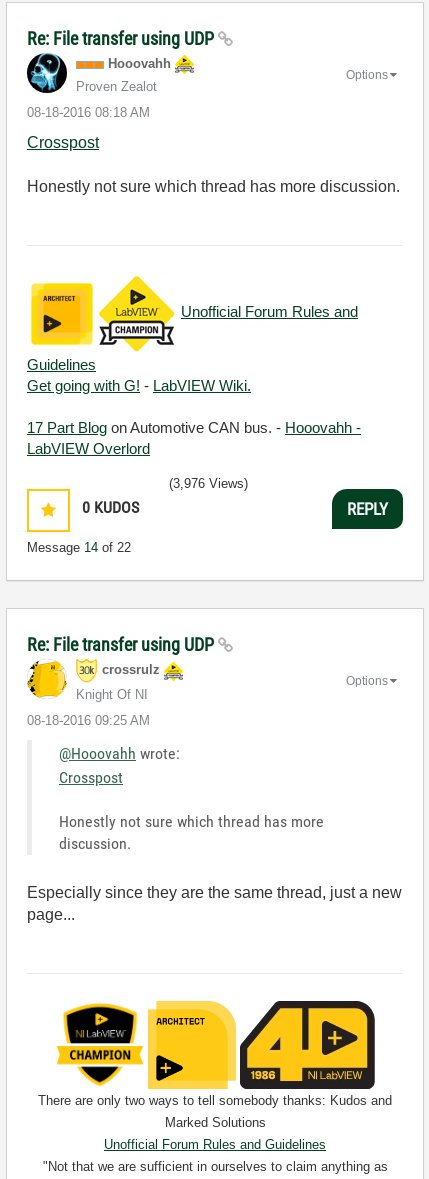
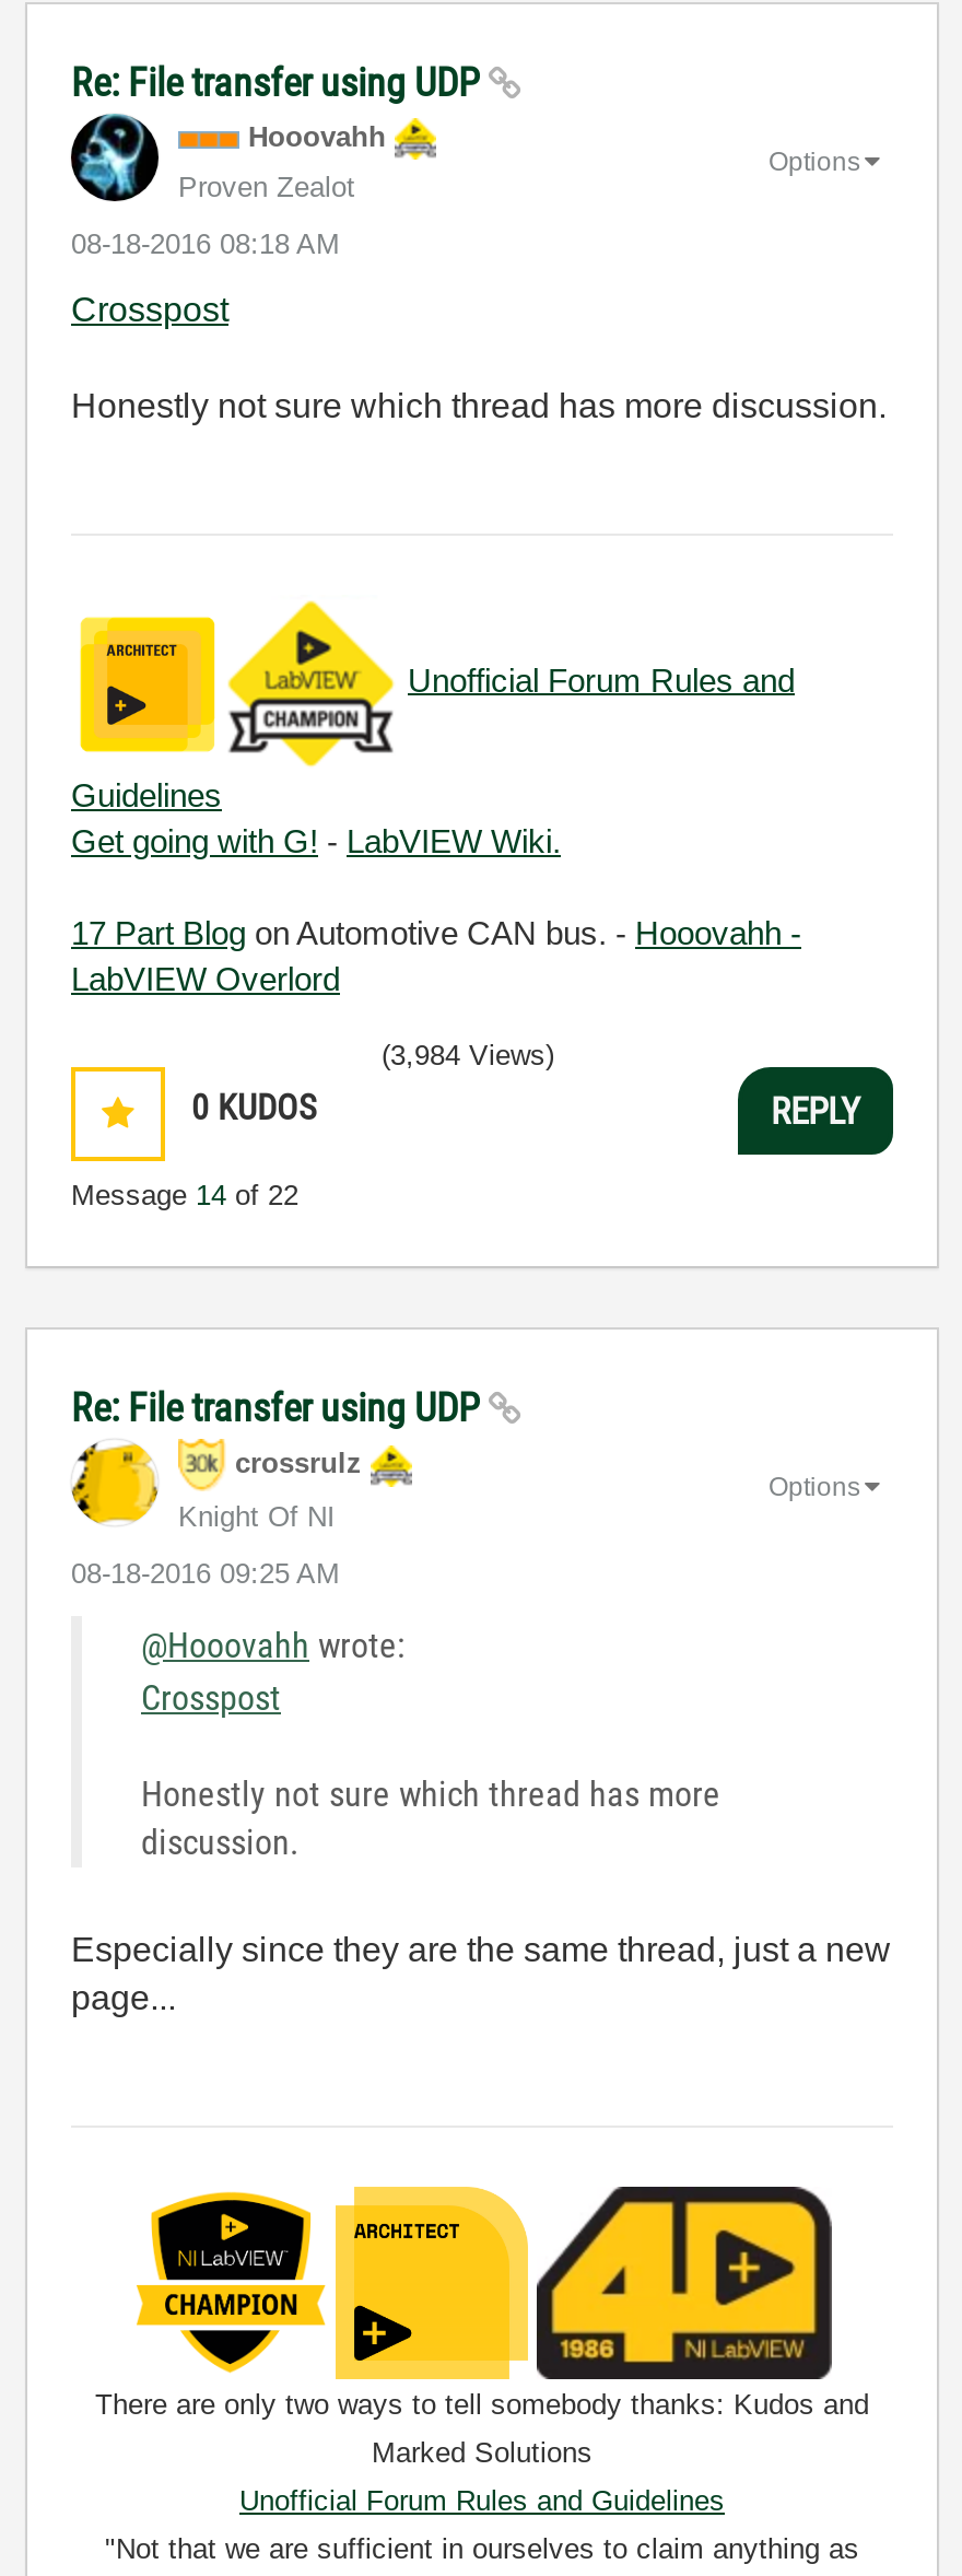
- (3,976 Views)
+ (3,984 Views)
